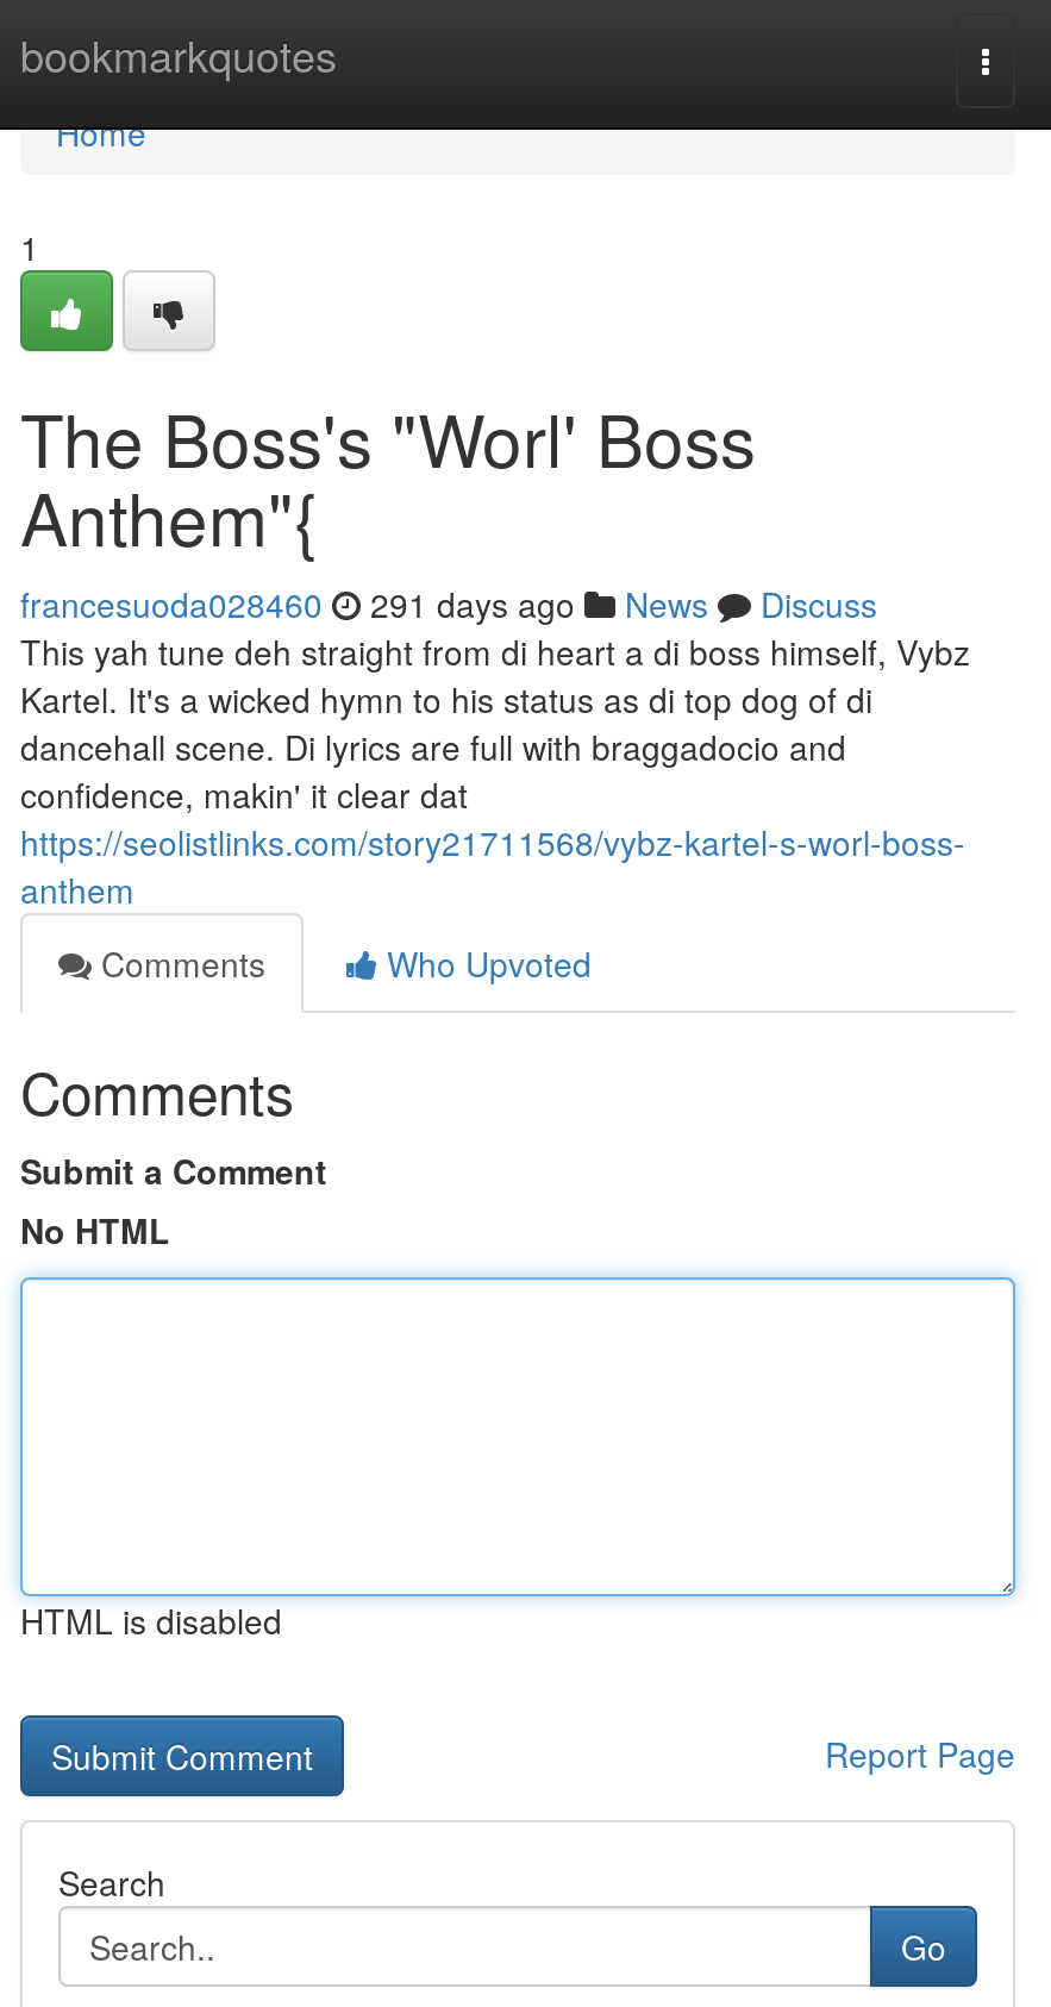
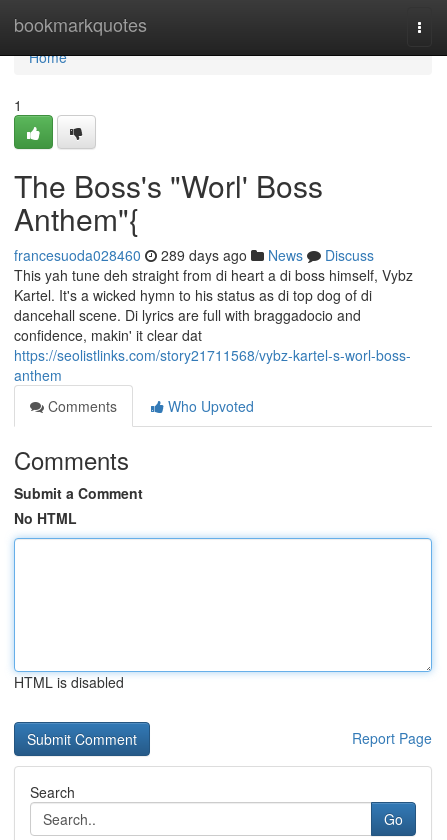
- francesuoda028460 291 days ago News Discuss
+ francesuoda028460 289 days ago News Discuss
